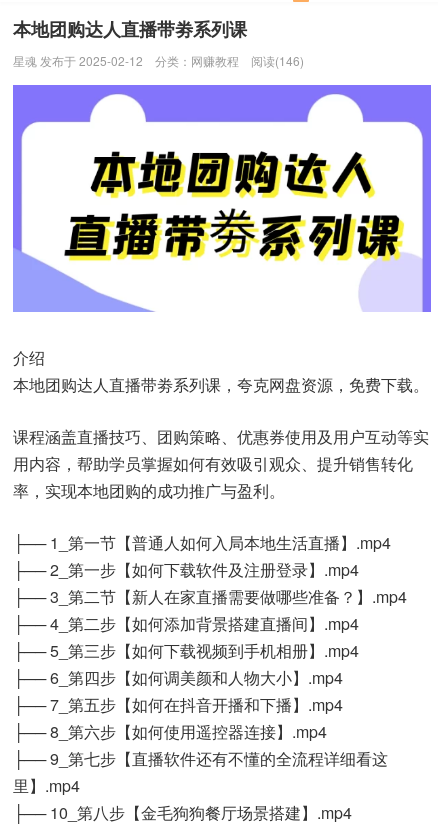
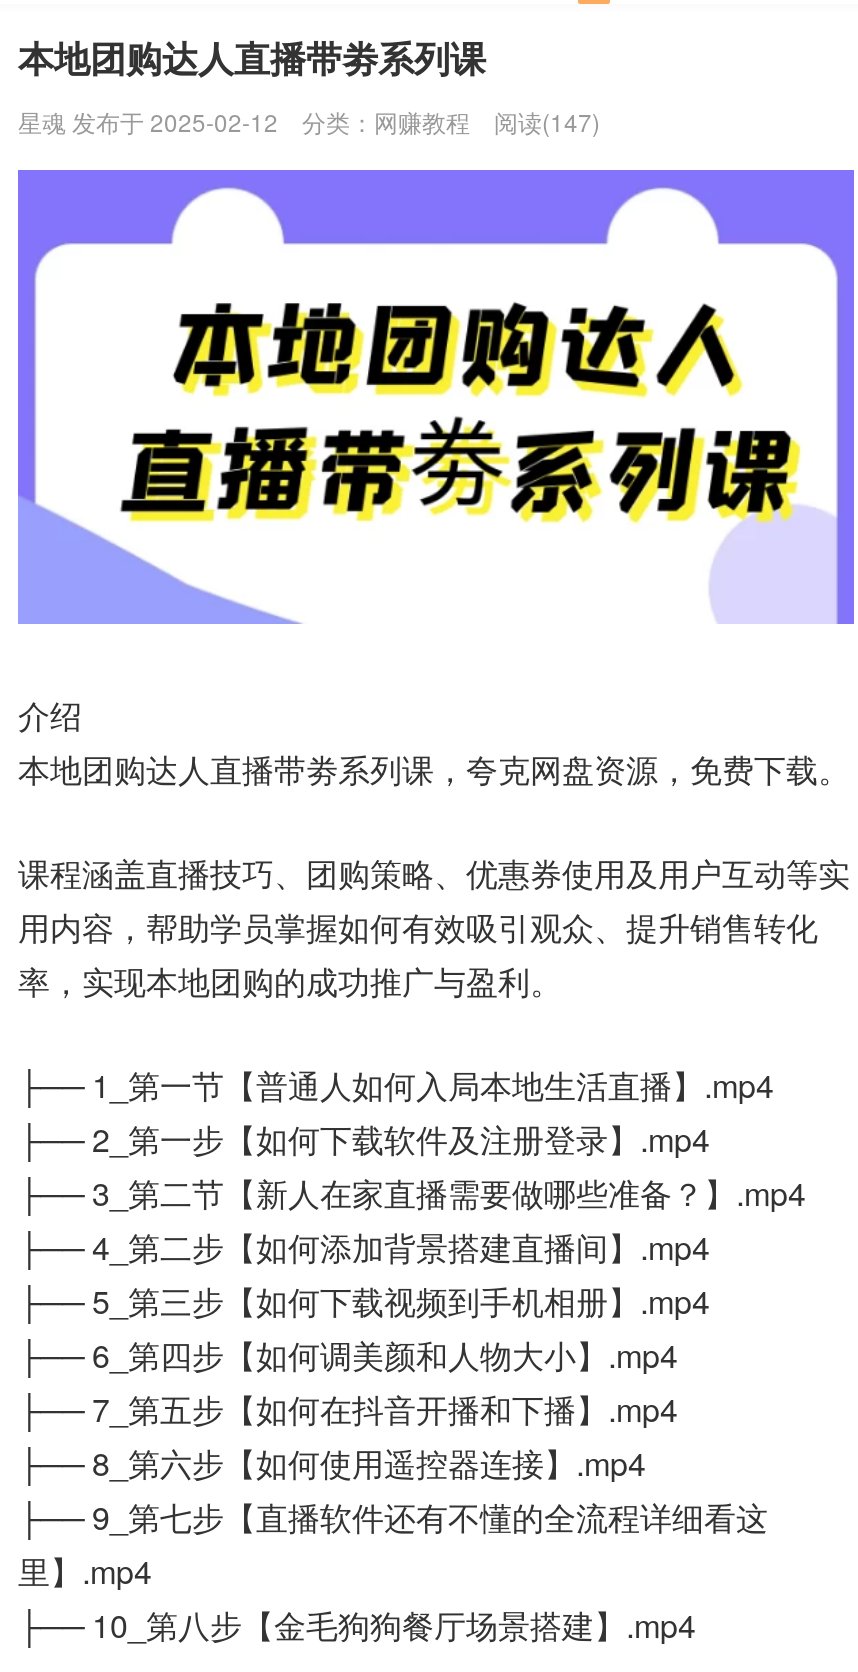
- 星魂 发布于 2025-02-12 分类：网赚教程 阅读(146)
+ 星魂 发布于 2025-02-12 分类：网赚教程 阅读(147)
